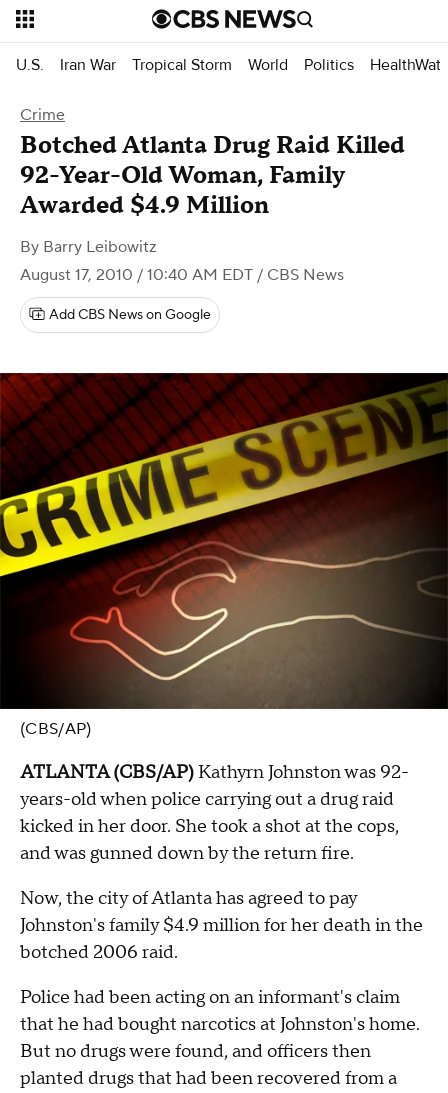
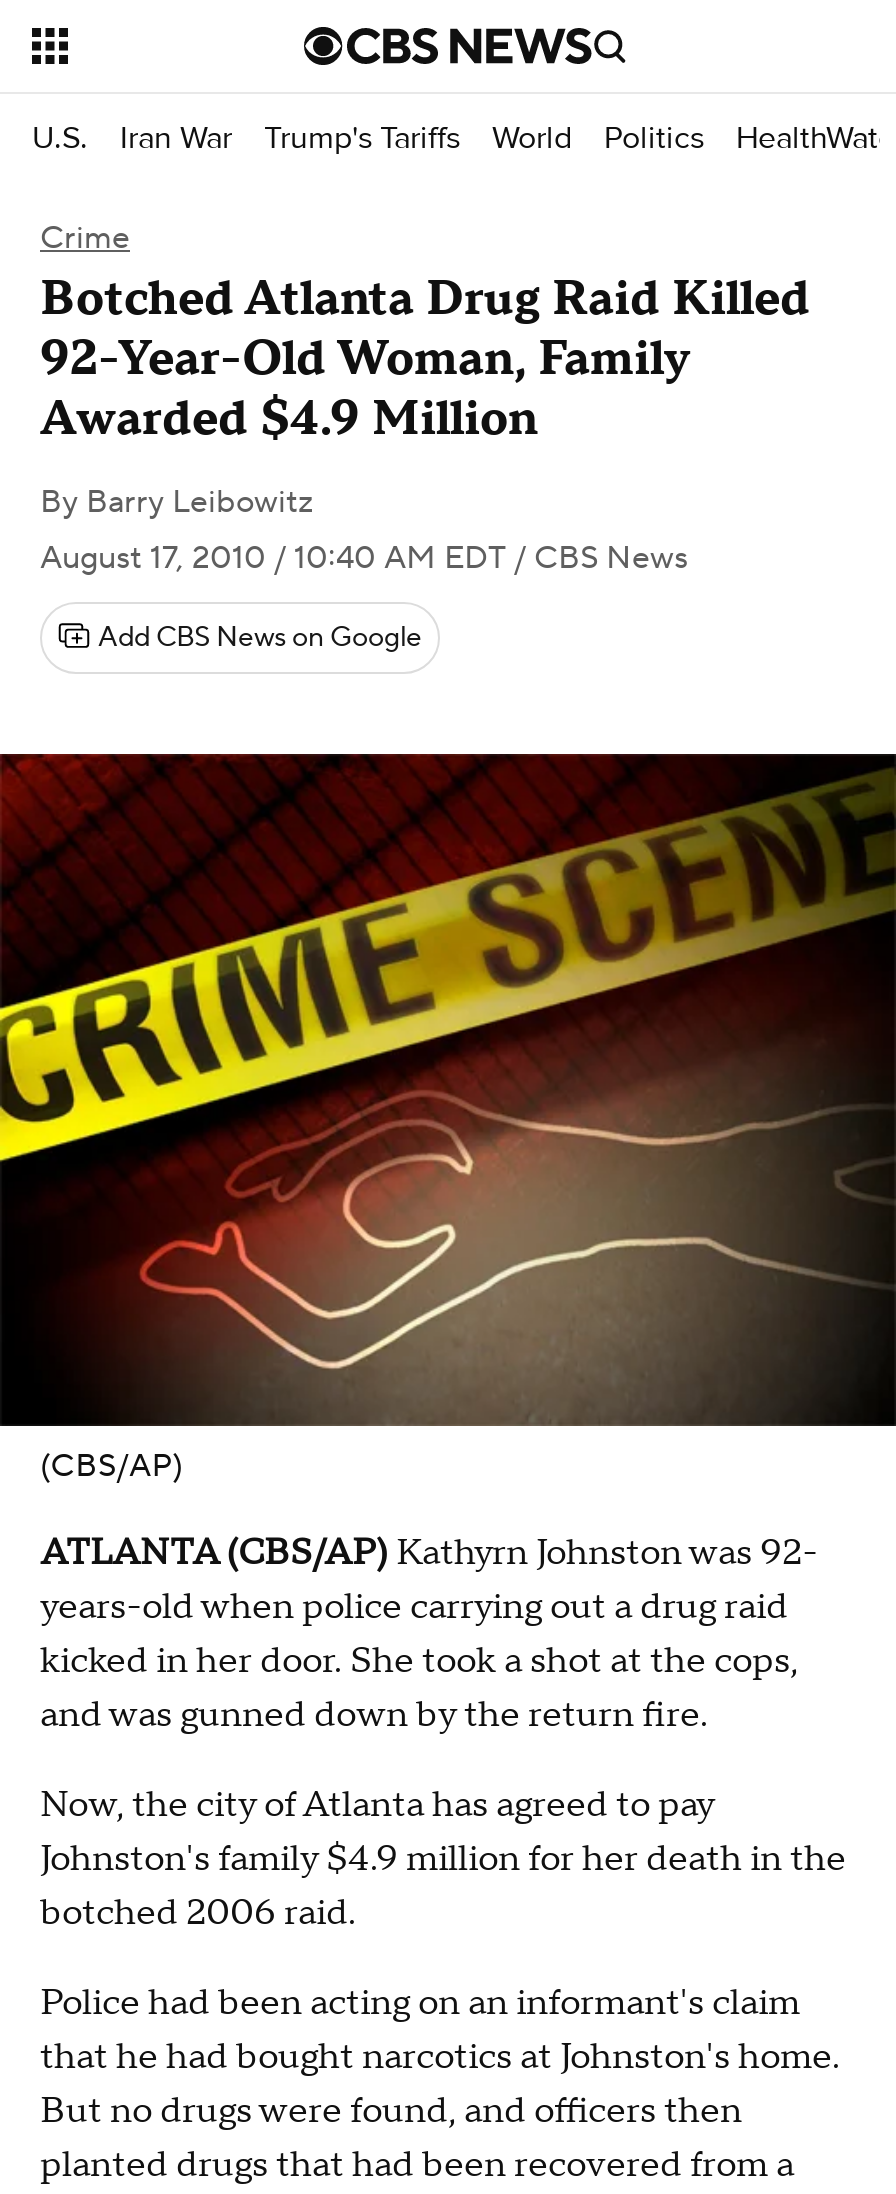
- Tropical Storm
+ Trump's Tariffs
